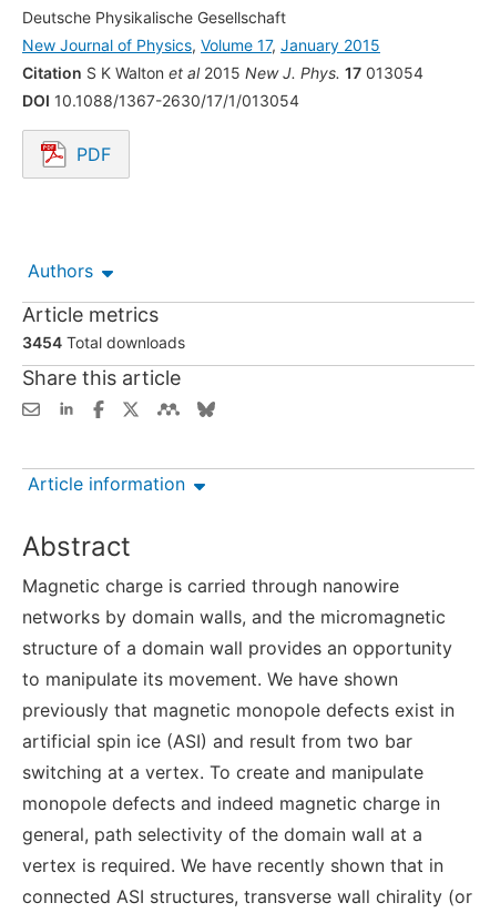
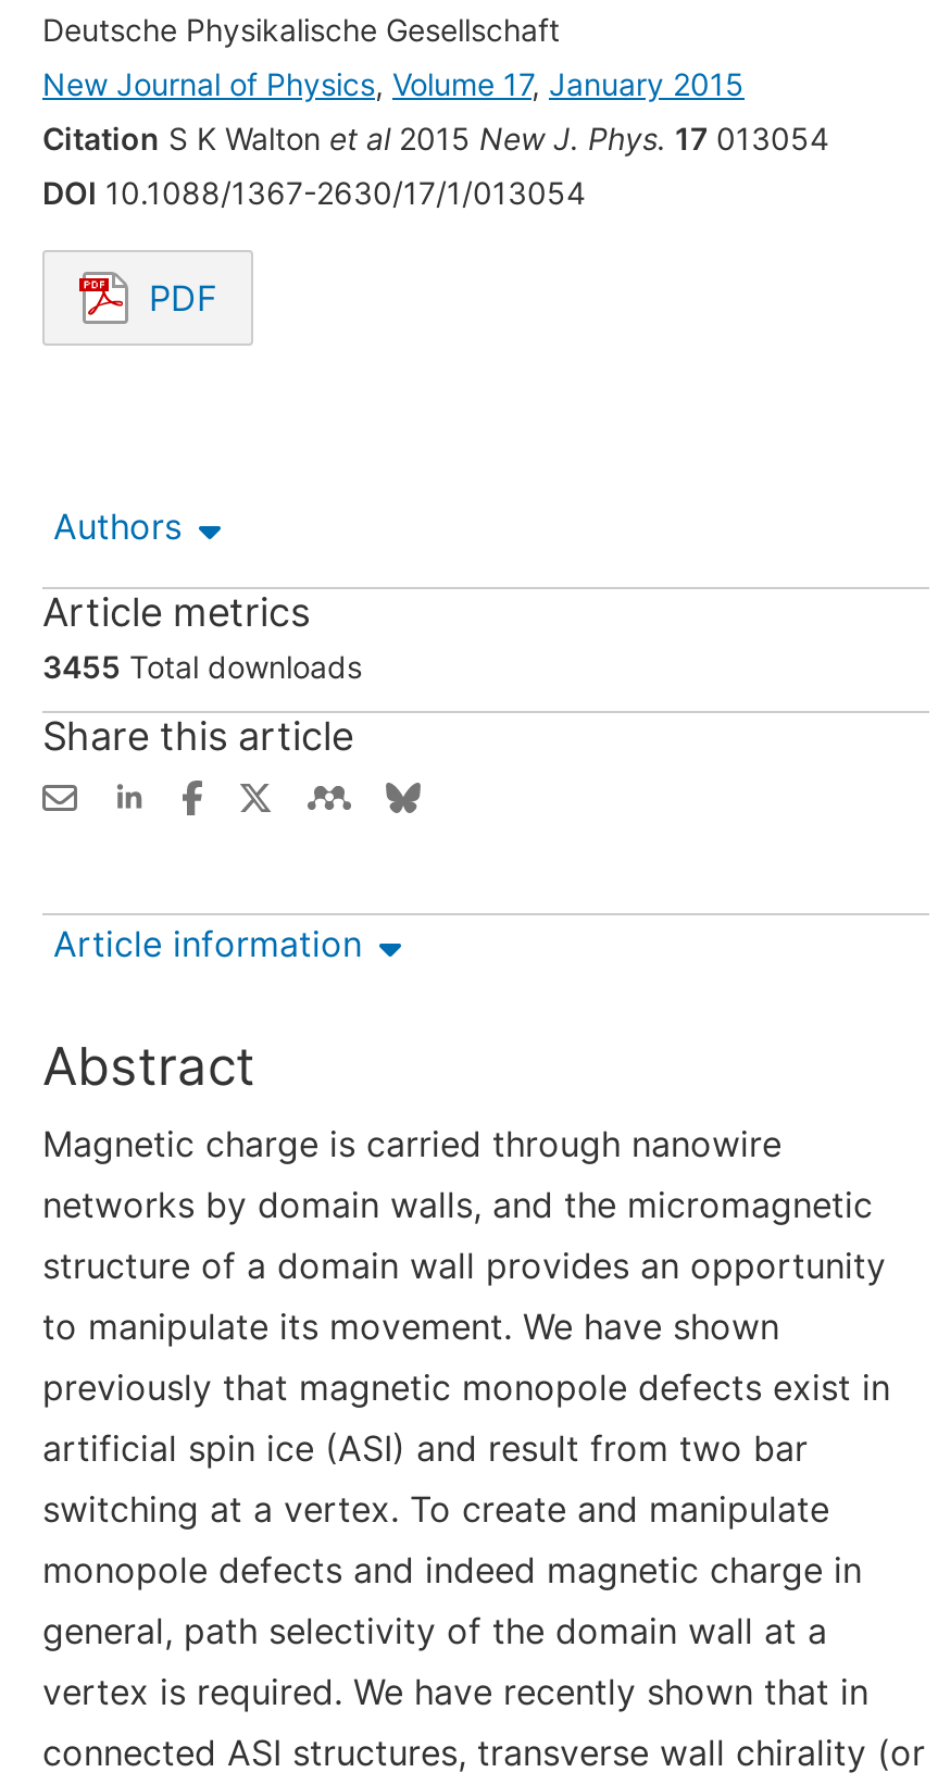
- 3454 Total downloads
+ 3455 Total downloads
